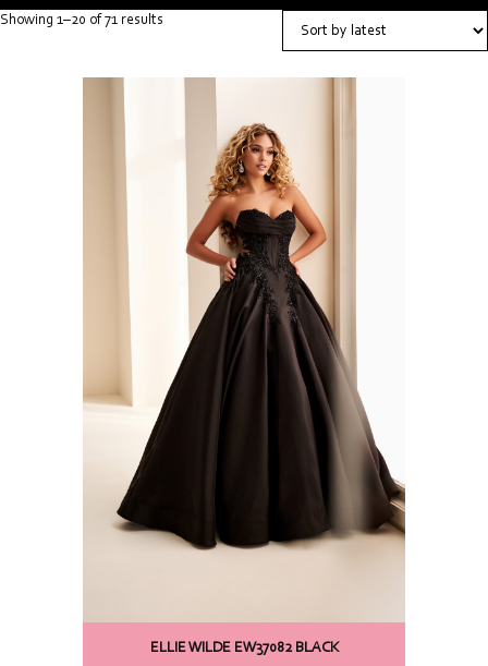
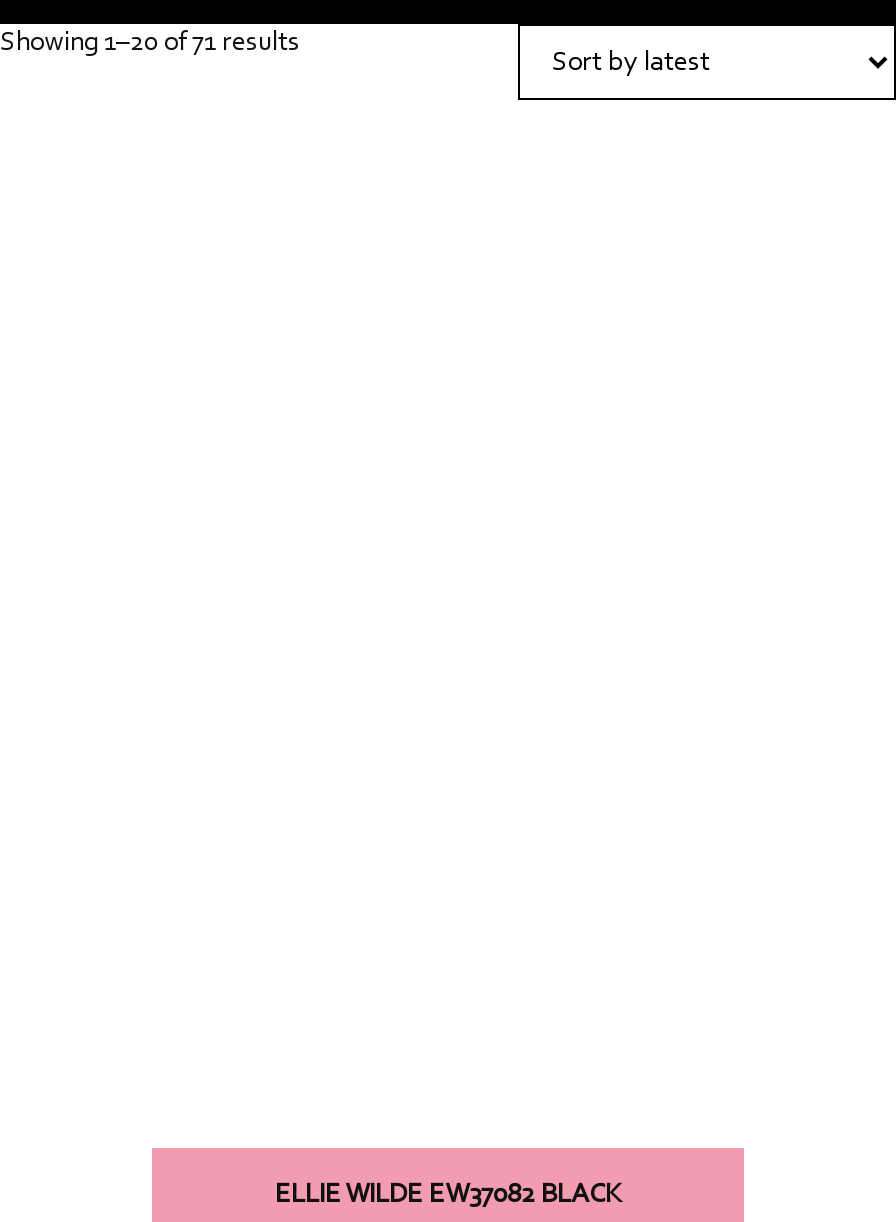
- [image]
